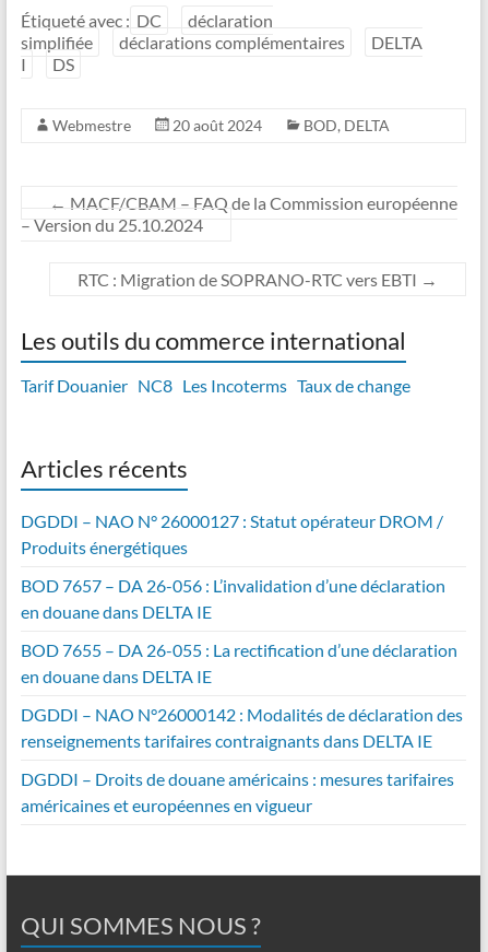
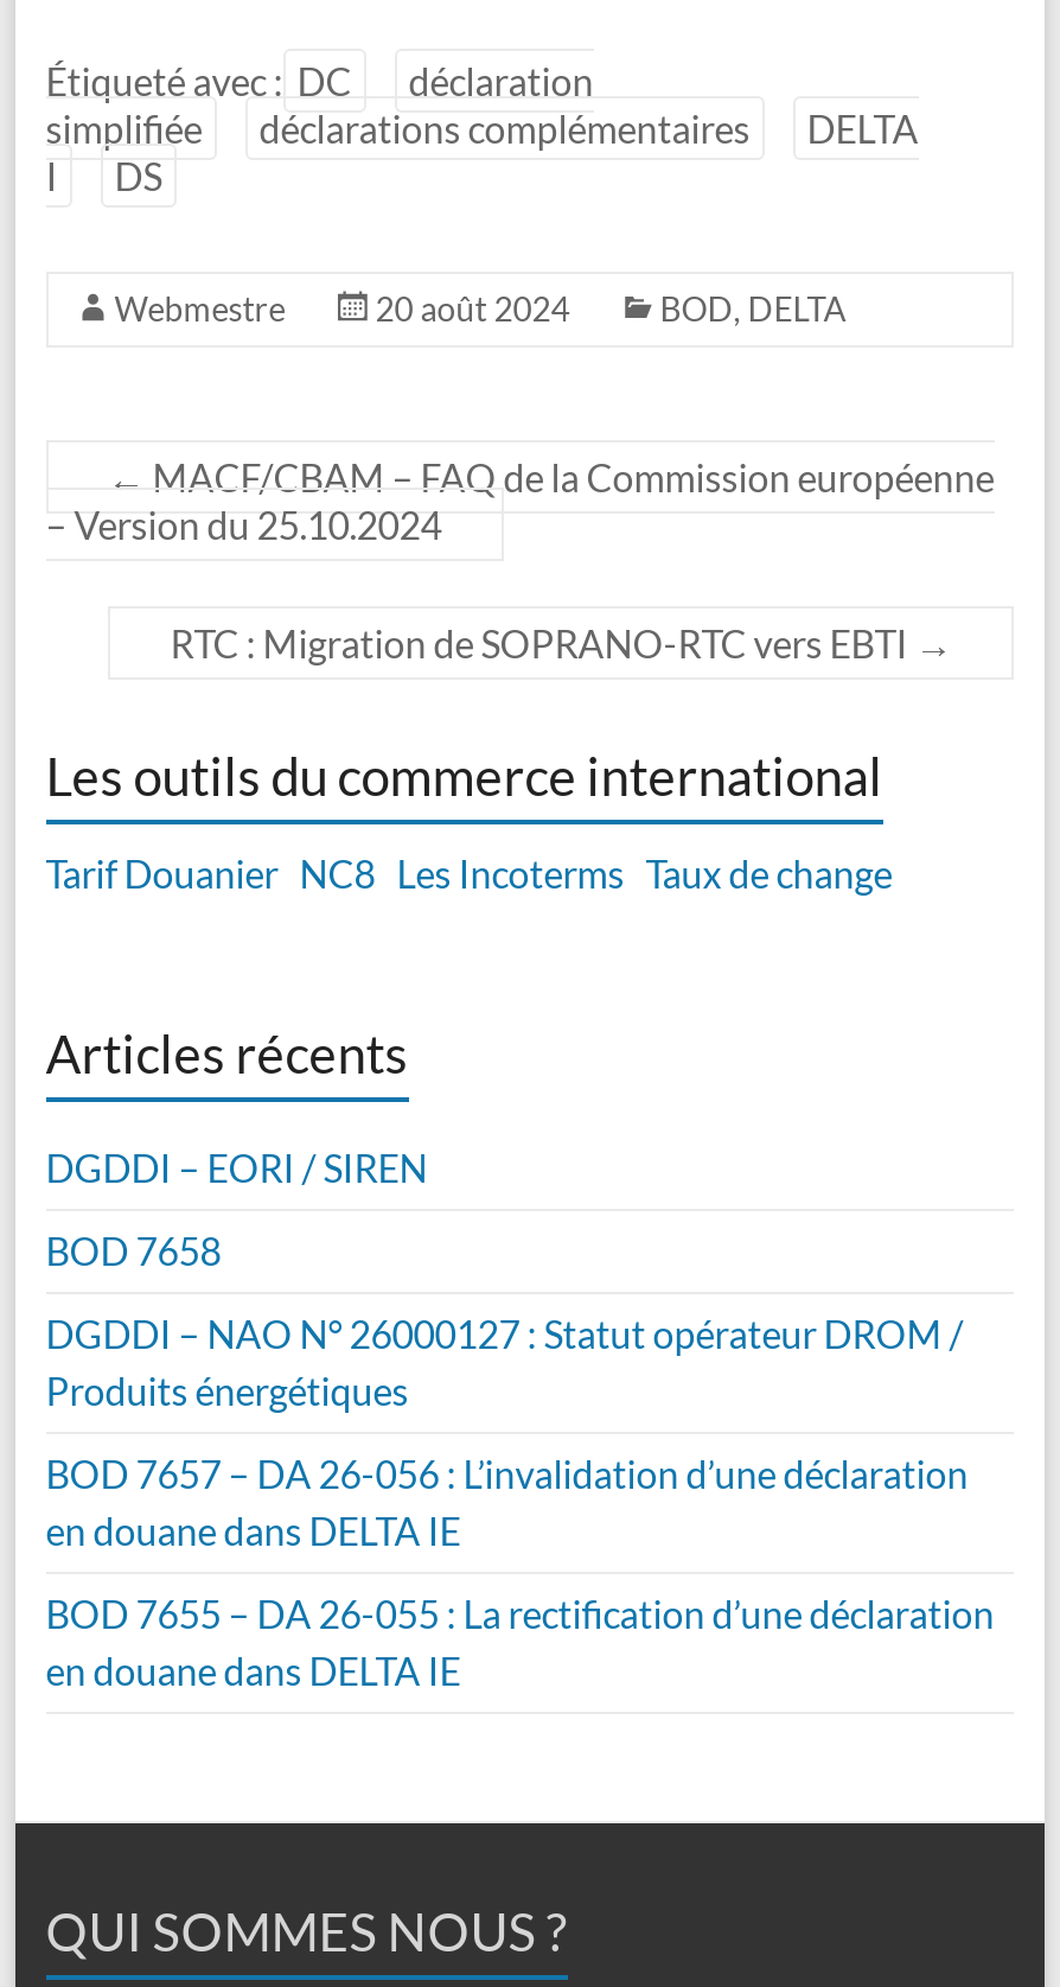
+ DGDDI – EORI / SIREN
+ BOD 7658

moved down: DGDDI – NAO N° 26000127 : Statut opérateur DROM / | Produits énergétiques | BOD 7657 – DA 26-056 : L’invalidation d’une déclaration | en douane dans DELTA IE | BOD 7655 – DA 26-055 : La rectification d’une déclaration | en douane dans DELTA IE

- DGDDI – NAO N°26000142 : Modalités de déclaration des
- renseignements tarifaires contraignants dans DELTA IE
- DGDDI – Droits de douane américains : mesures tarifaires
- américaines et européennes en vigueur
